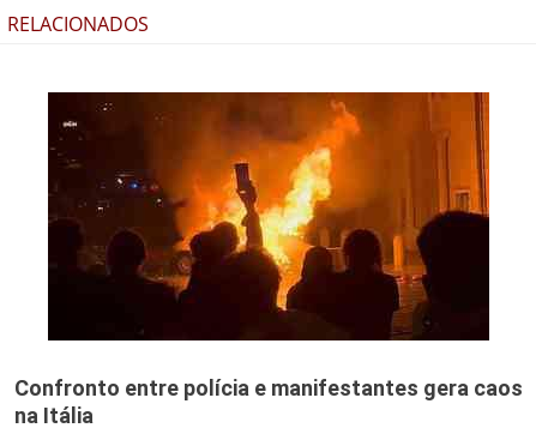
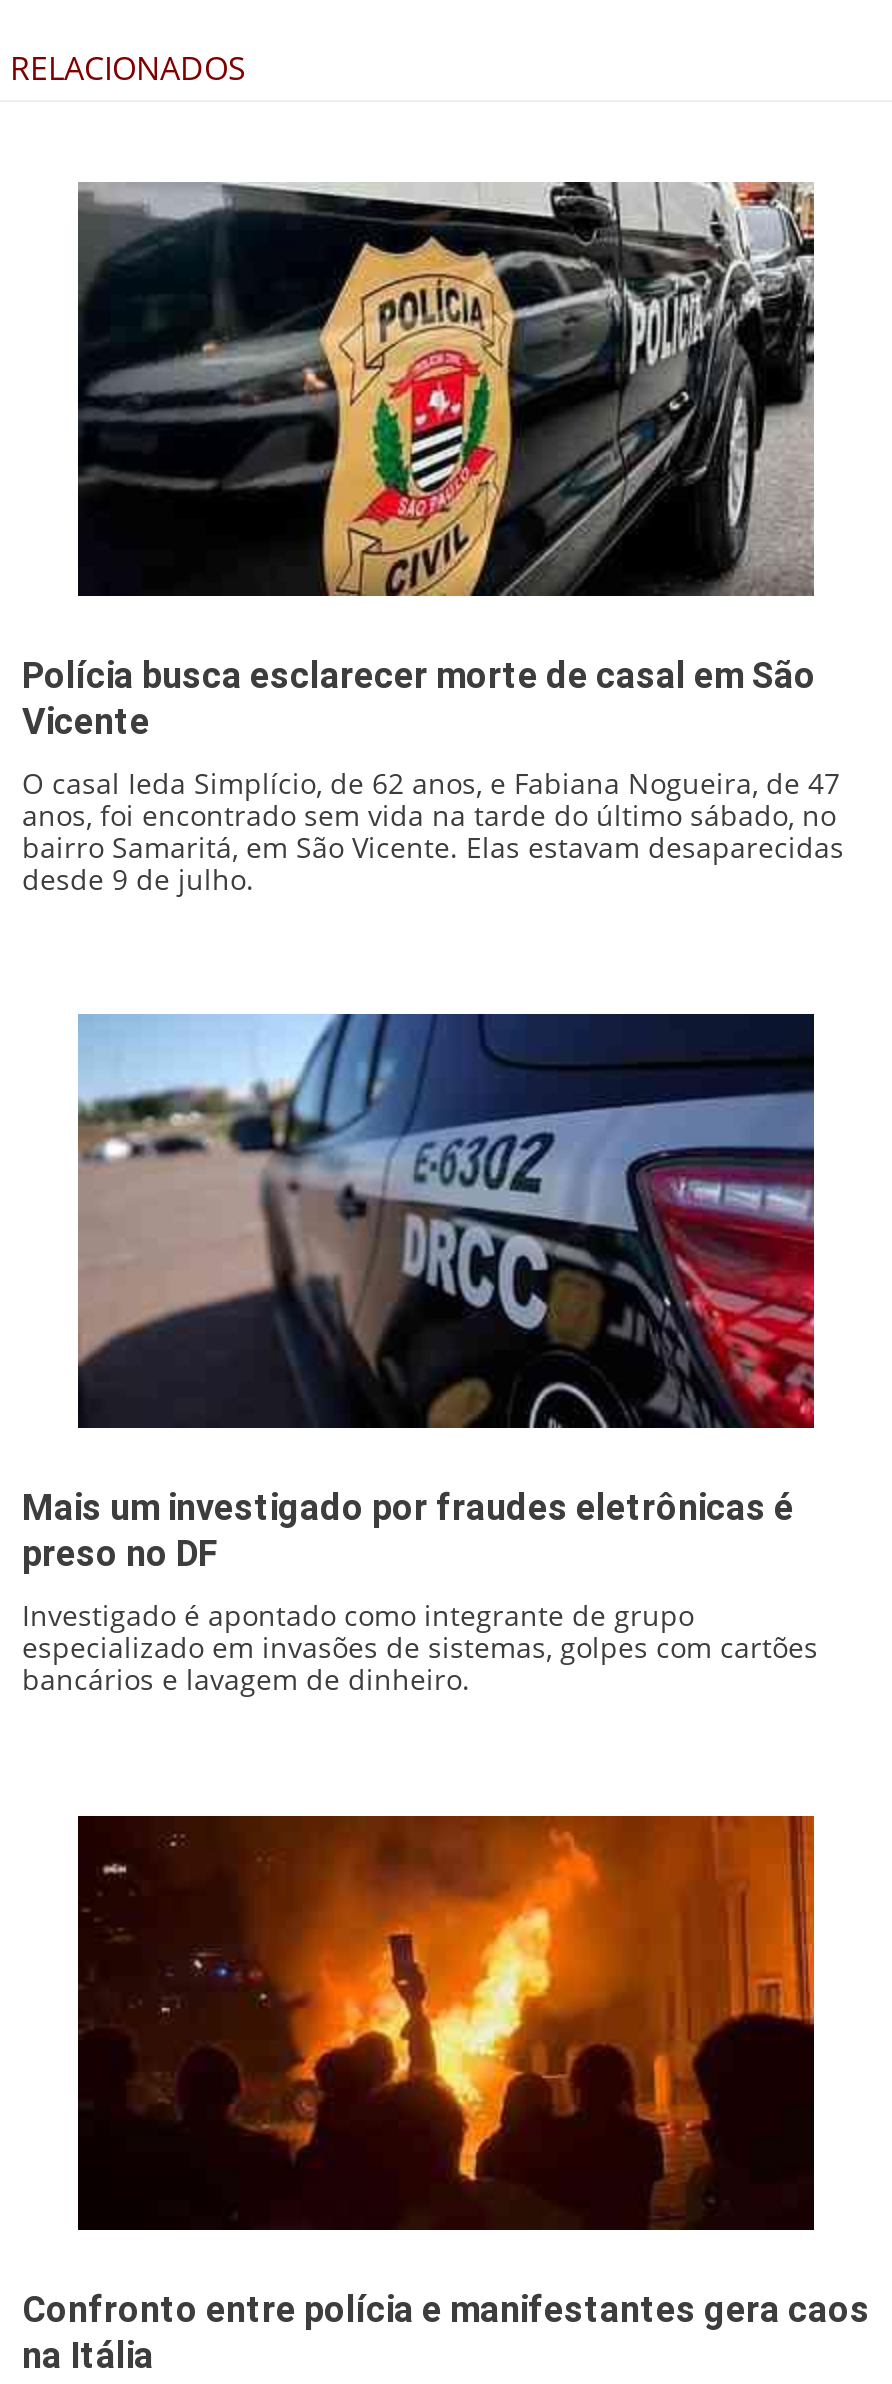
+ [image]
+ Polícia busca esclarecer morte de casal em São
+ Vicente
+ O casal Ieda Simplício, de 62 anos, e Fabiana Nogueira, de 47
+ anos, foi encontrado sem vida na tarde do último sábado, no
+ bairro Samaritá, em São Vicente. Elas estavam desaparecidas
+ desde 9 de julho.

+ [image]
+ Mais um investigado por fraudes eletrônicas é
+ preso no DF
+ Investigado é apontado como integrante de grupo
+ especializado em invasões de sistemas, golpes com cartões
+ bancários e lavagem de dinheiro.
